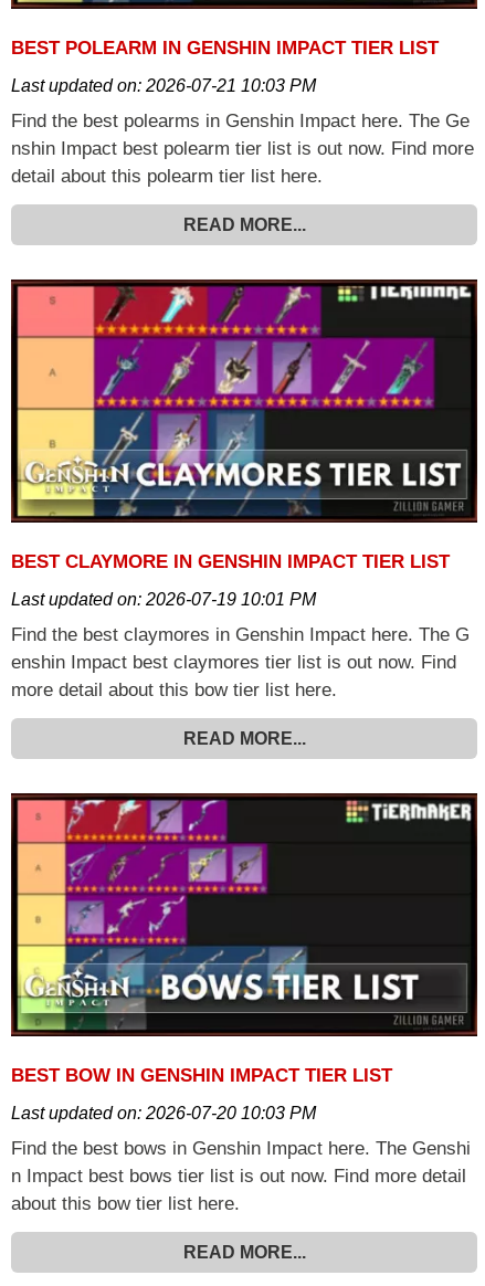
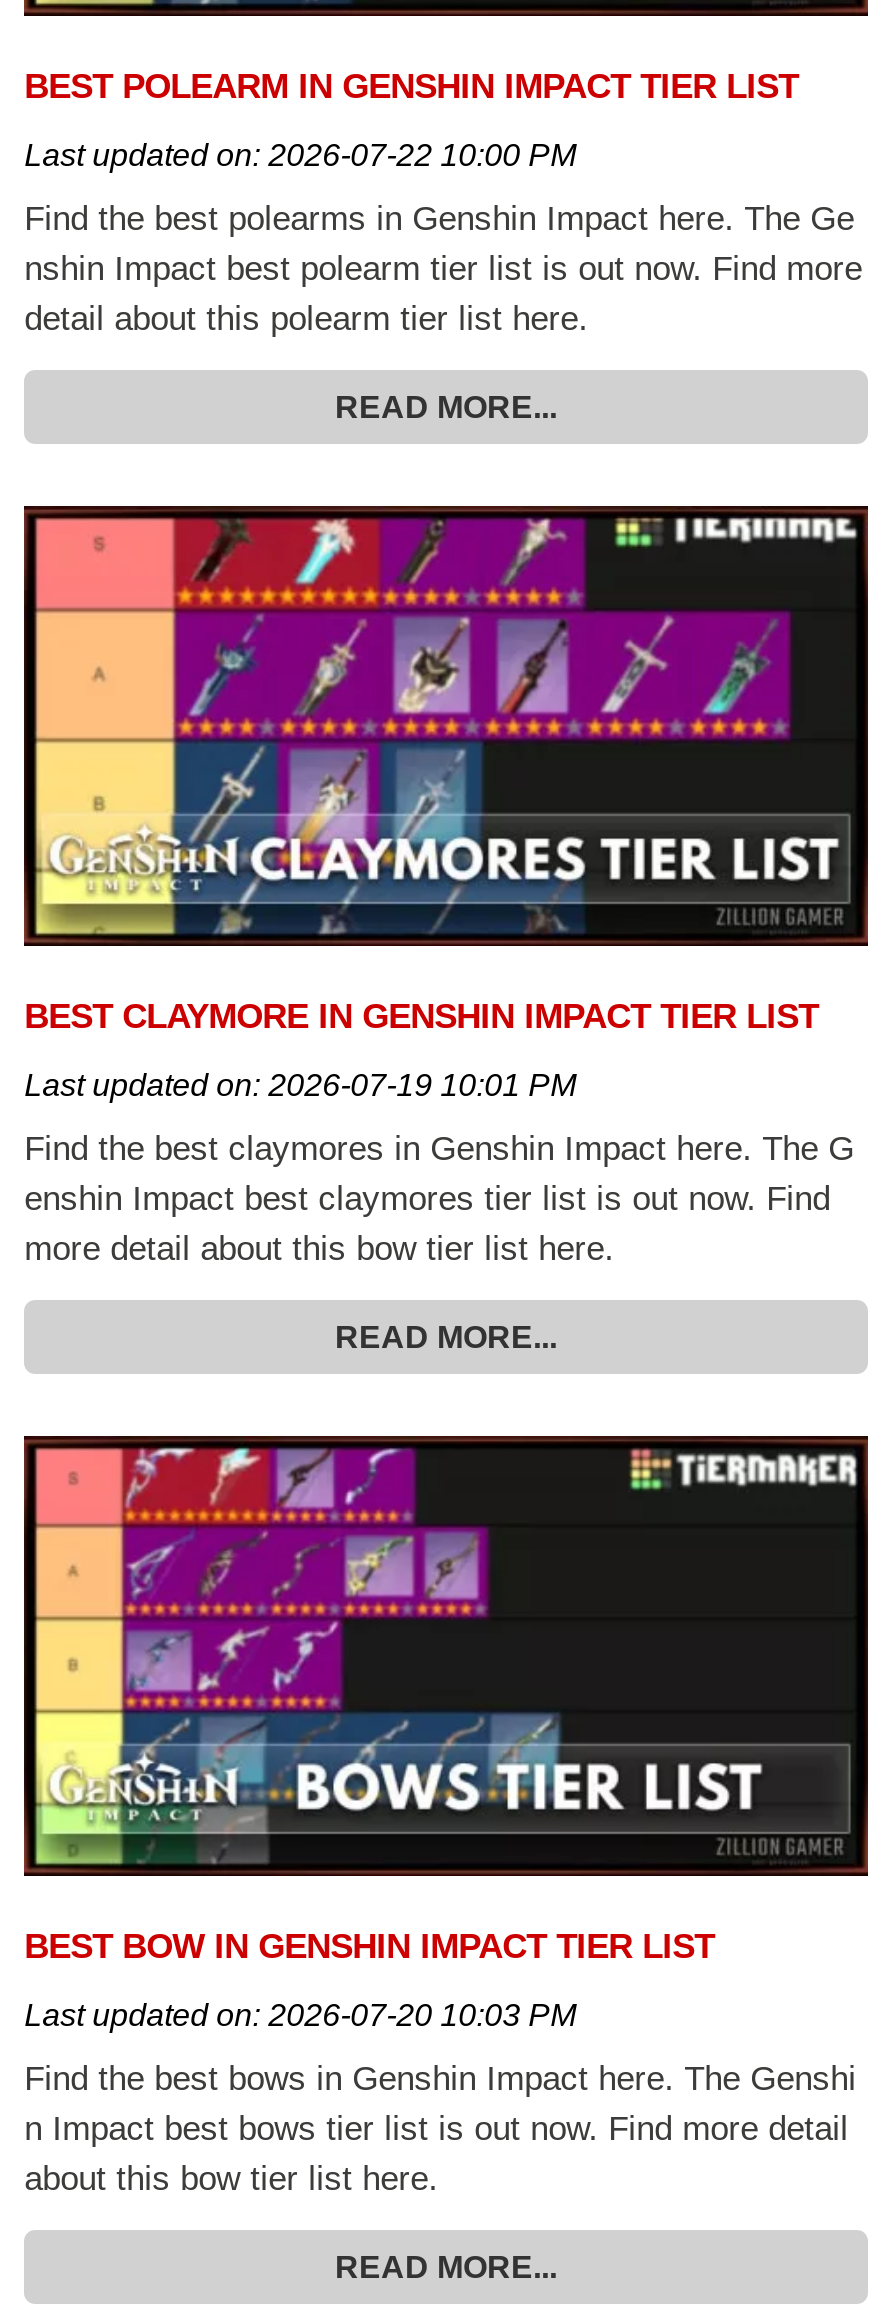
- Last updated on: 2026-07-21 10:03 PM
+ Last updated on: 2026-07-22 10:00 PM
